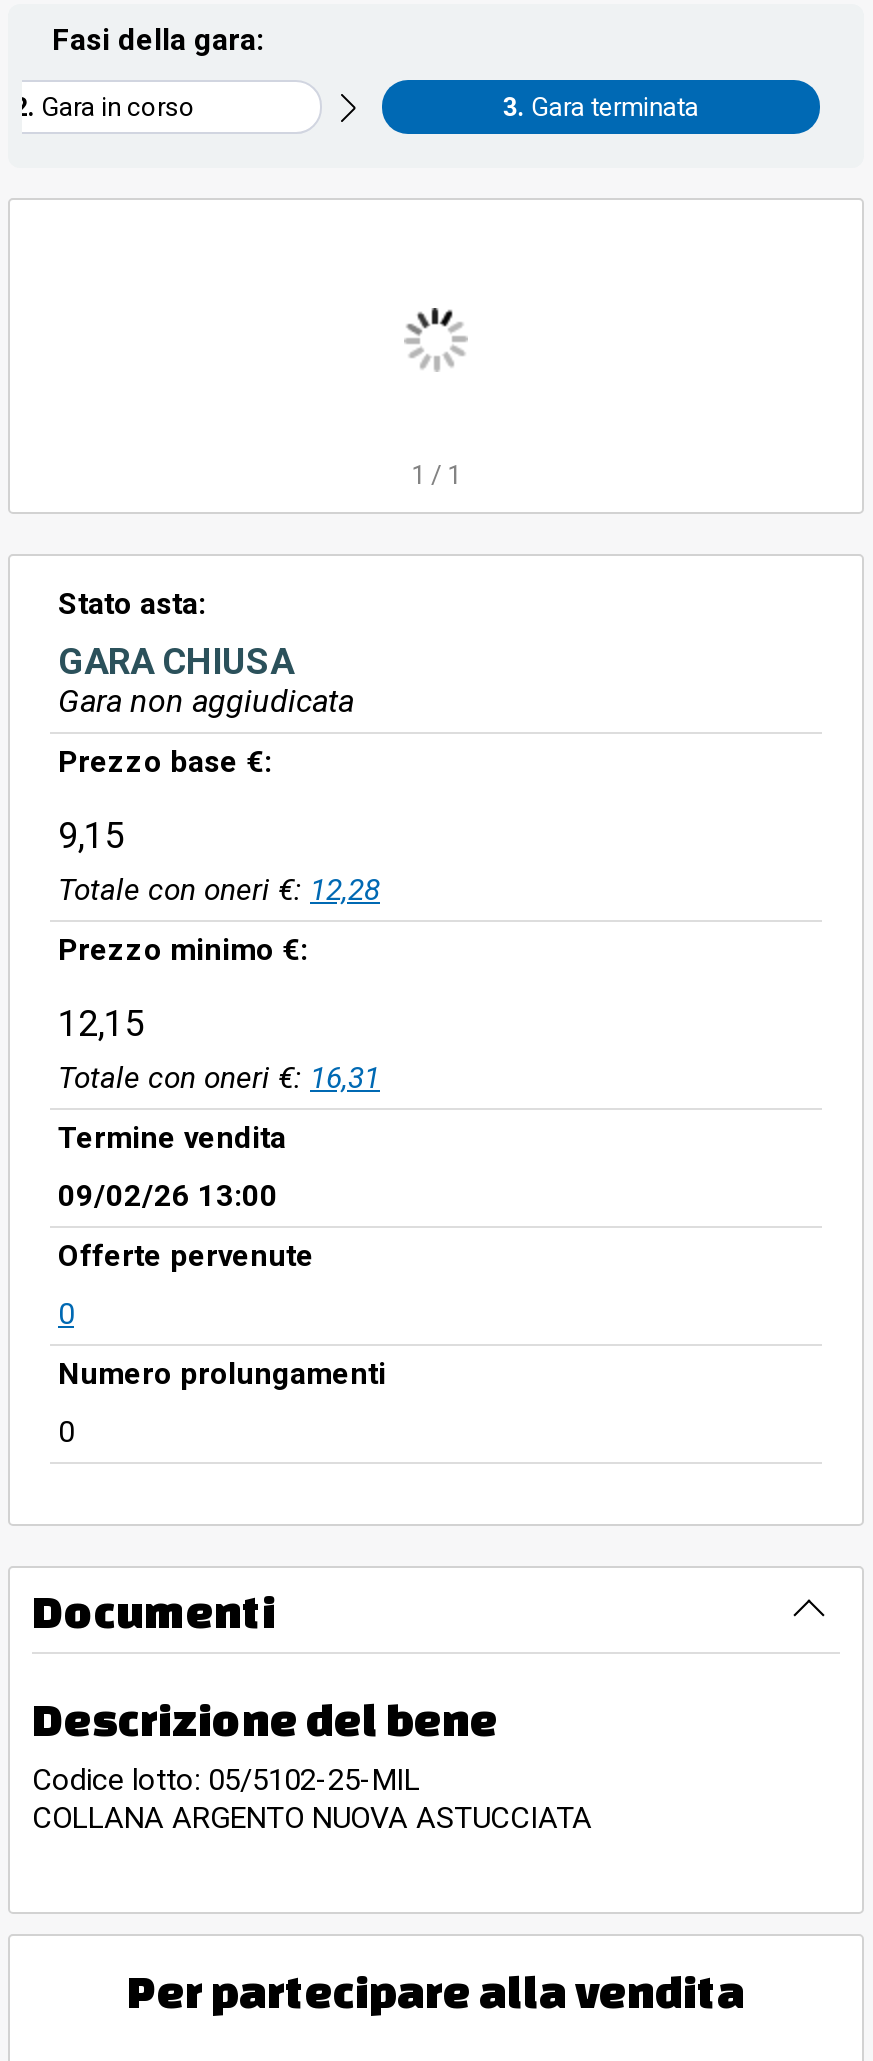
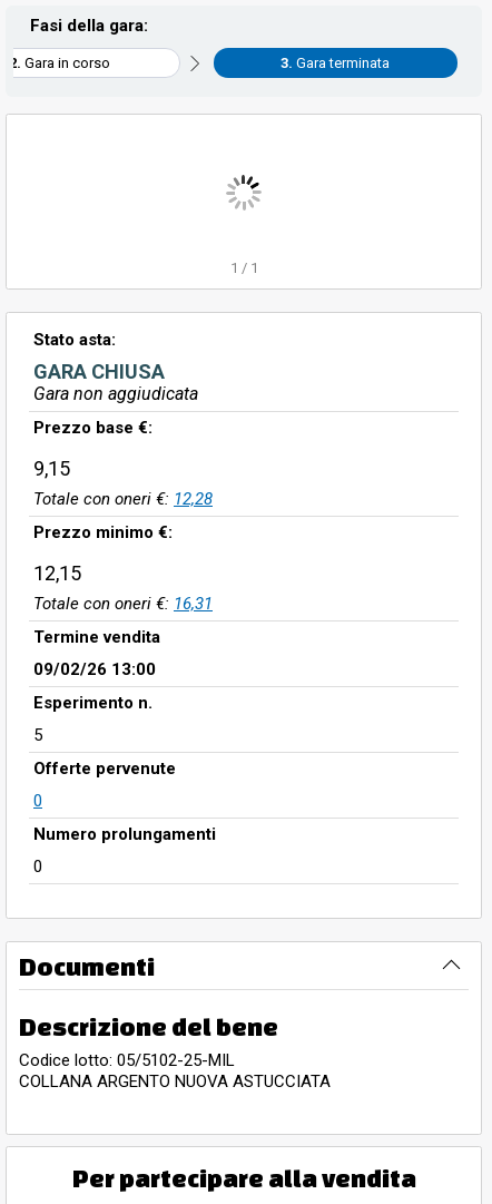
+ Esperimento n.
+ 5
